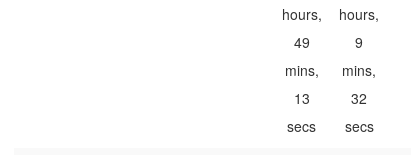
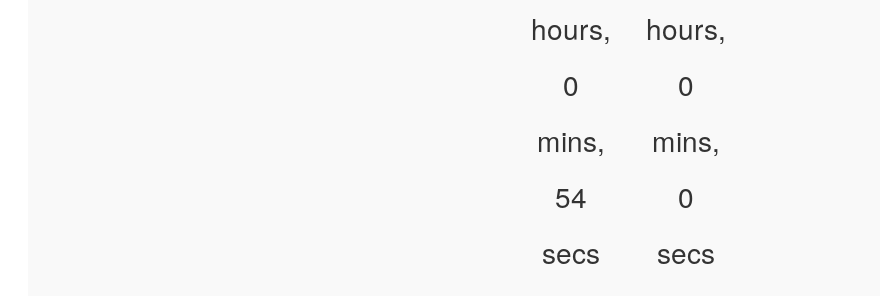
- 49
+ 0

- 9
+ 0

- 13
+ 54

- 32
+ 0
